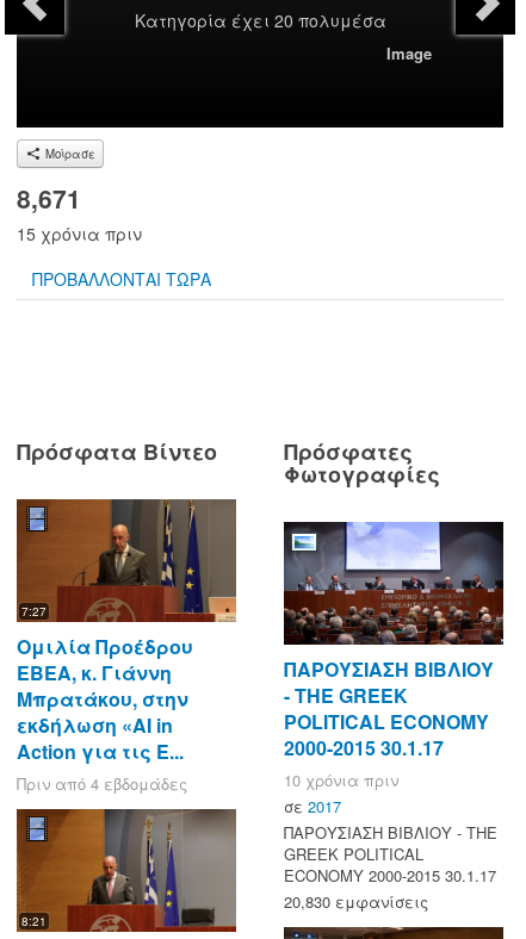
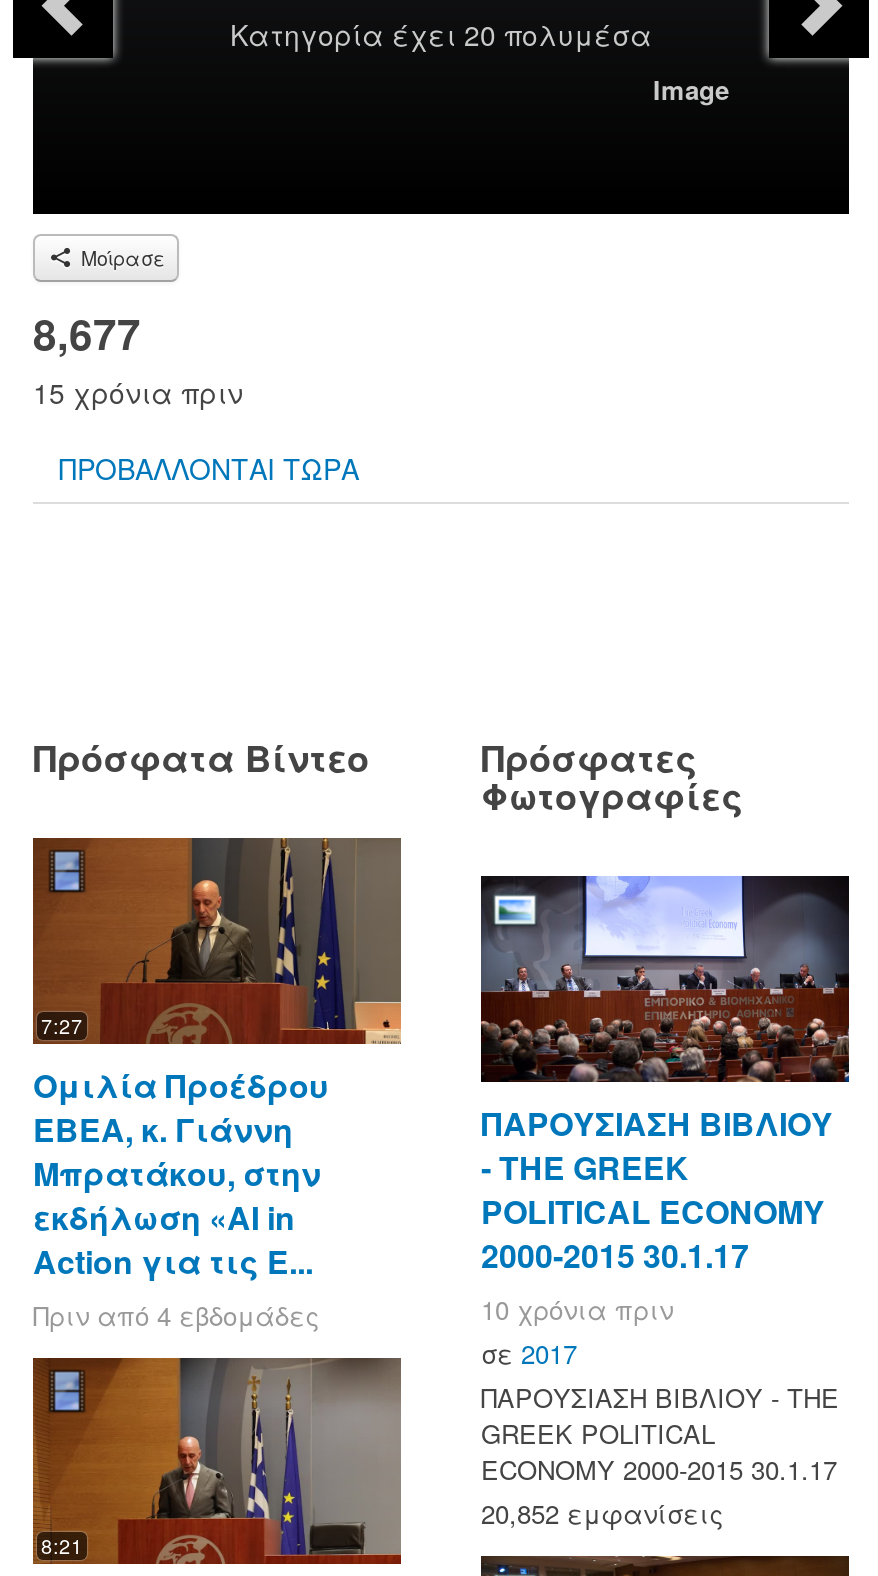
- 8,671
+ 8,677

- 20,830 εμφανίσεις
+ 20,852 εμφανίσεις
